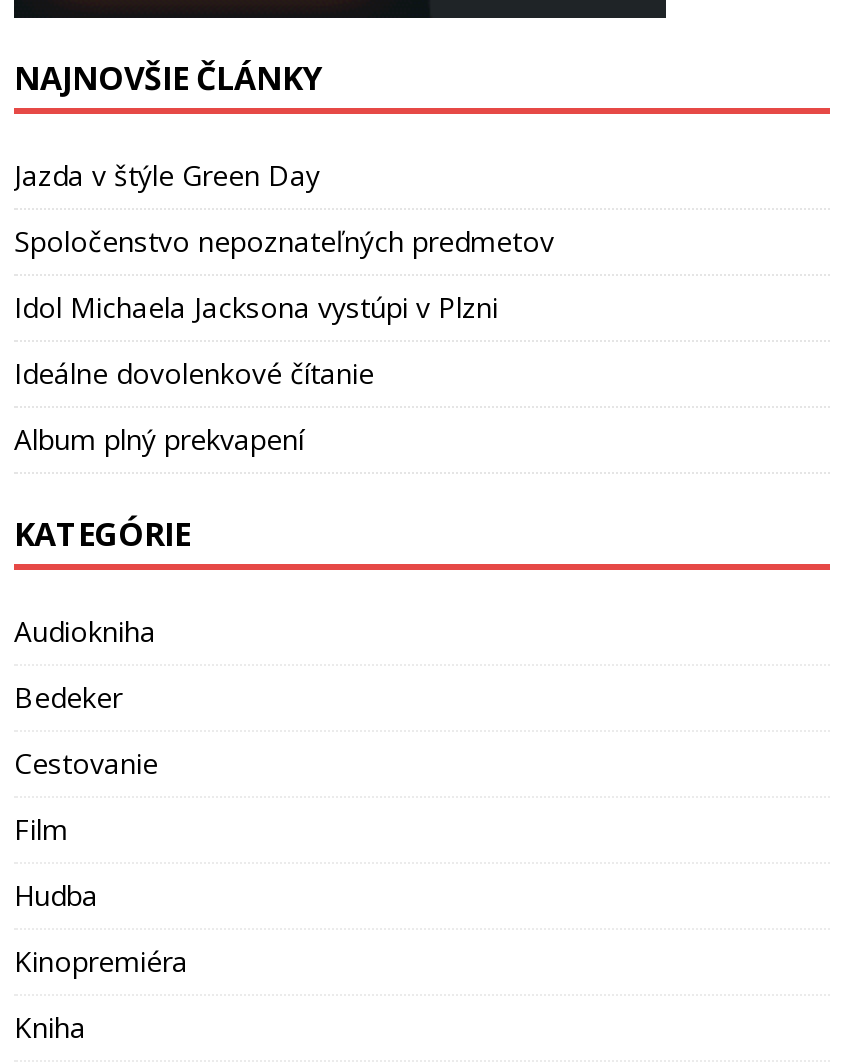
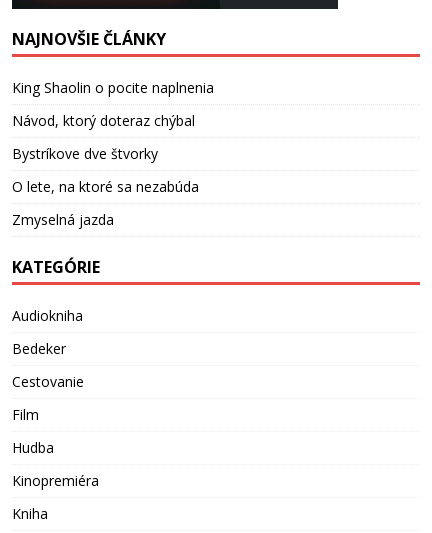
- Jazda v štýle Green Day
+ King Shaolin o pocite naplnenia

- Spoločenstvo nepoznateľných predmetov
+ Návod, ktorý doteraz chýbal

- Idol Michaela Jacksona vystúpi v Plzni
+ Bystríkove dve štvorky

- Ideálne dovolenkové čítanie
+ O lete, na ktoré sa nezabúda

- Album plný prekvapení
+ Zmyselná jazda
